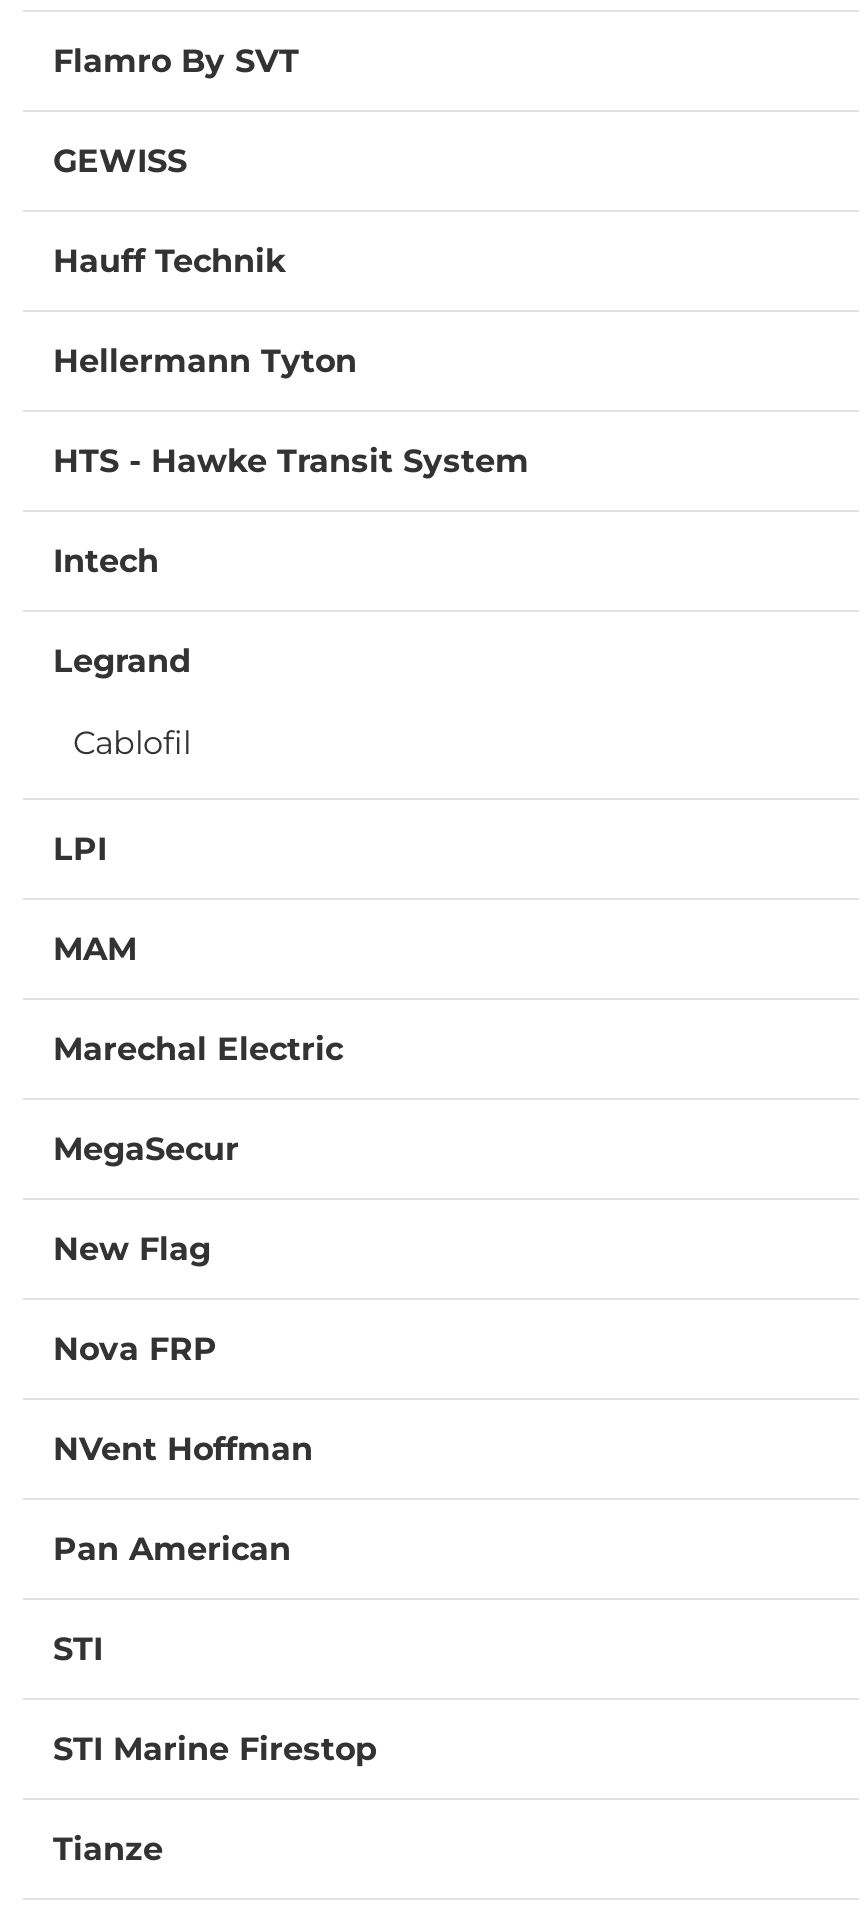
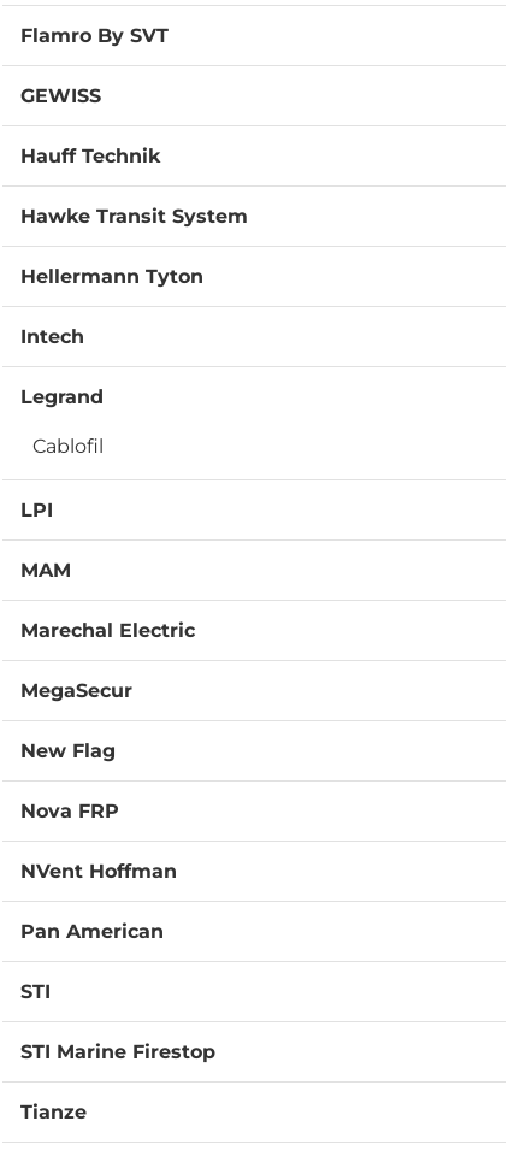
+ Hawke Transit System

moved down: Hellermann Tyton

- HTS - Hawke Transit System
